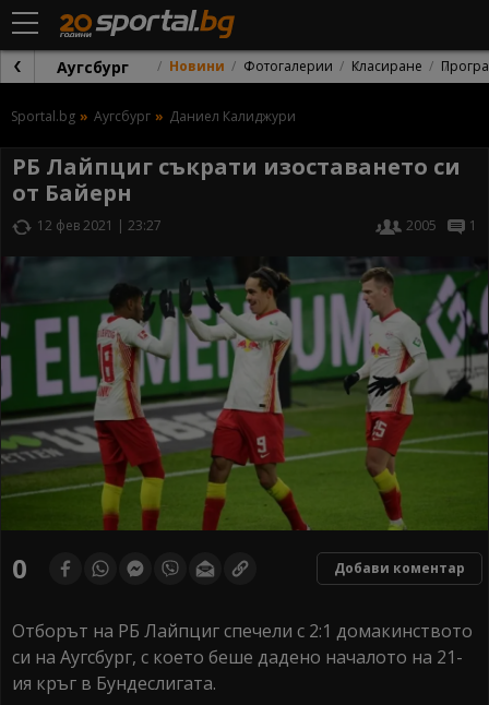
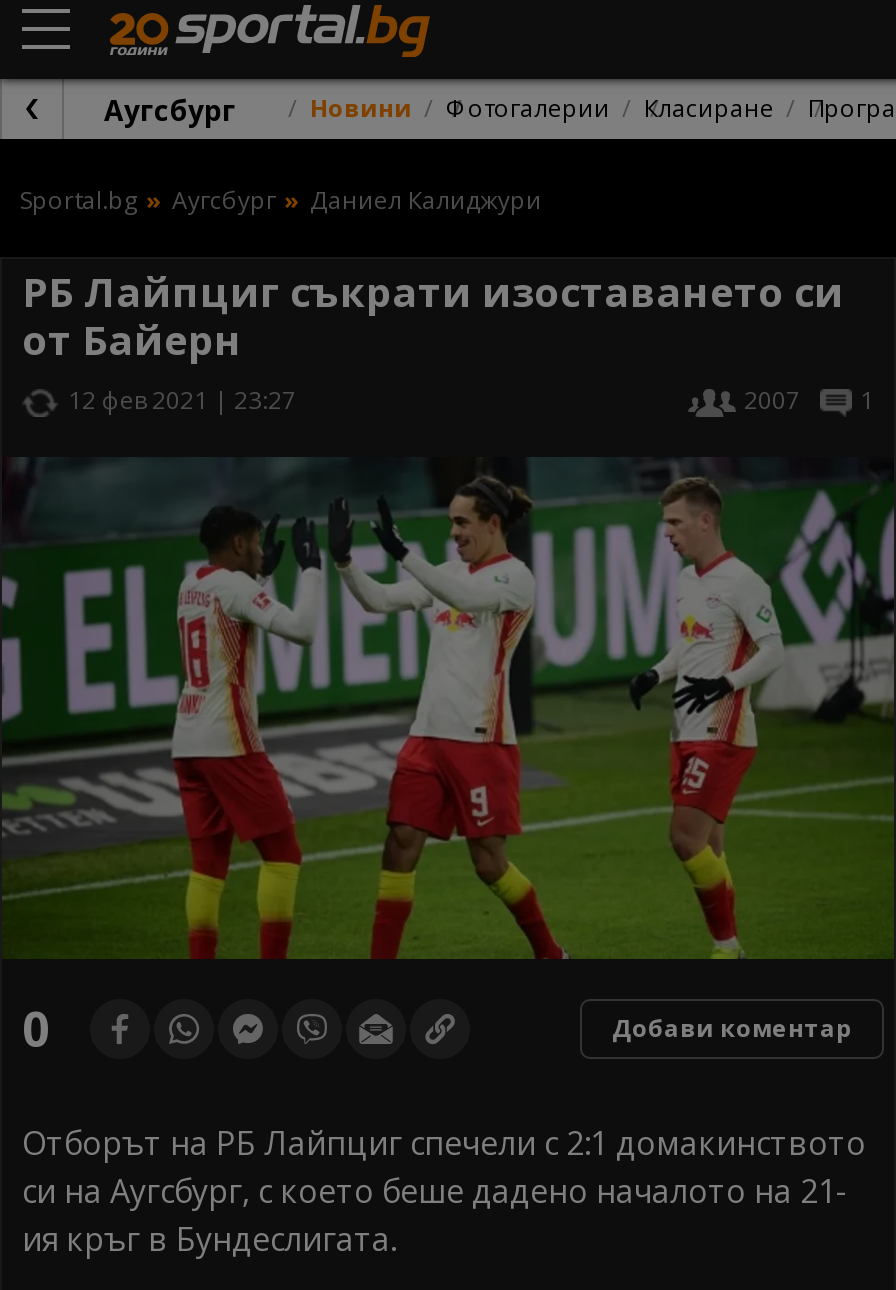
- 2005 1
+ 2007 1
